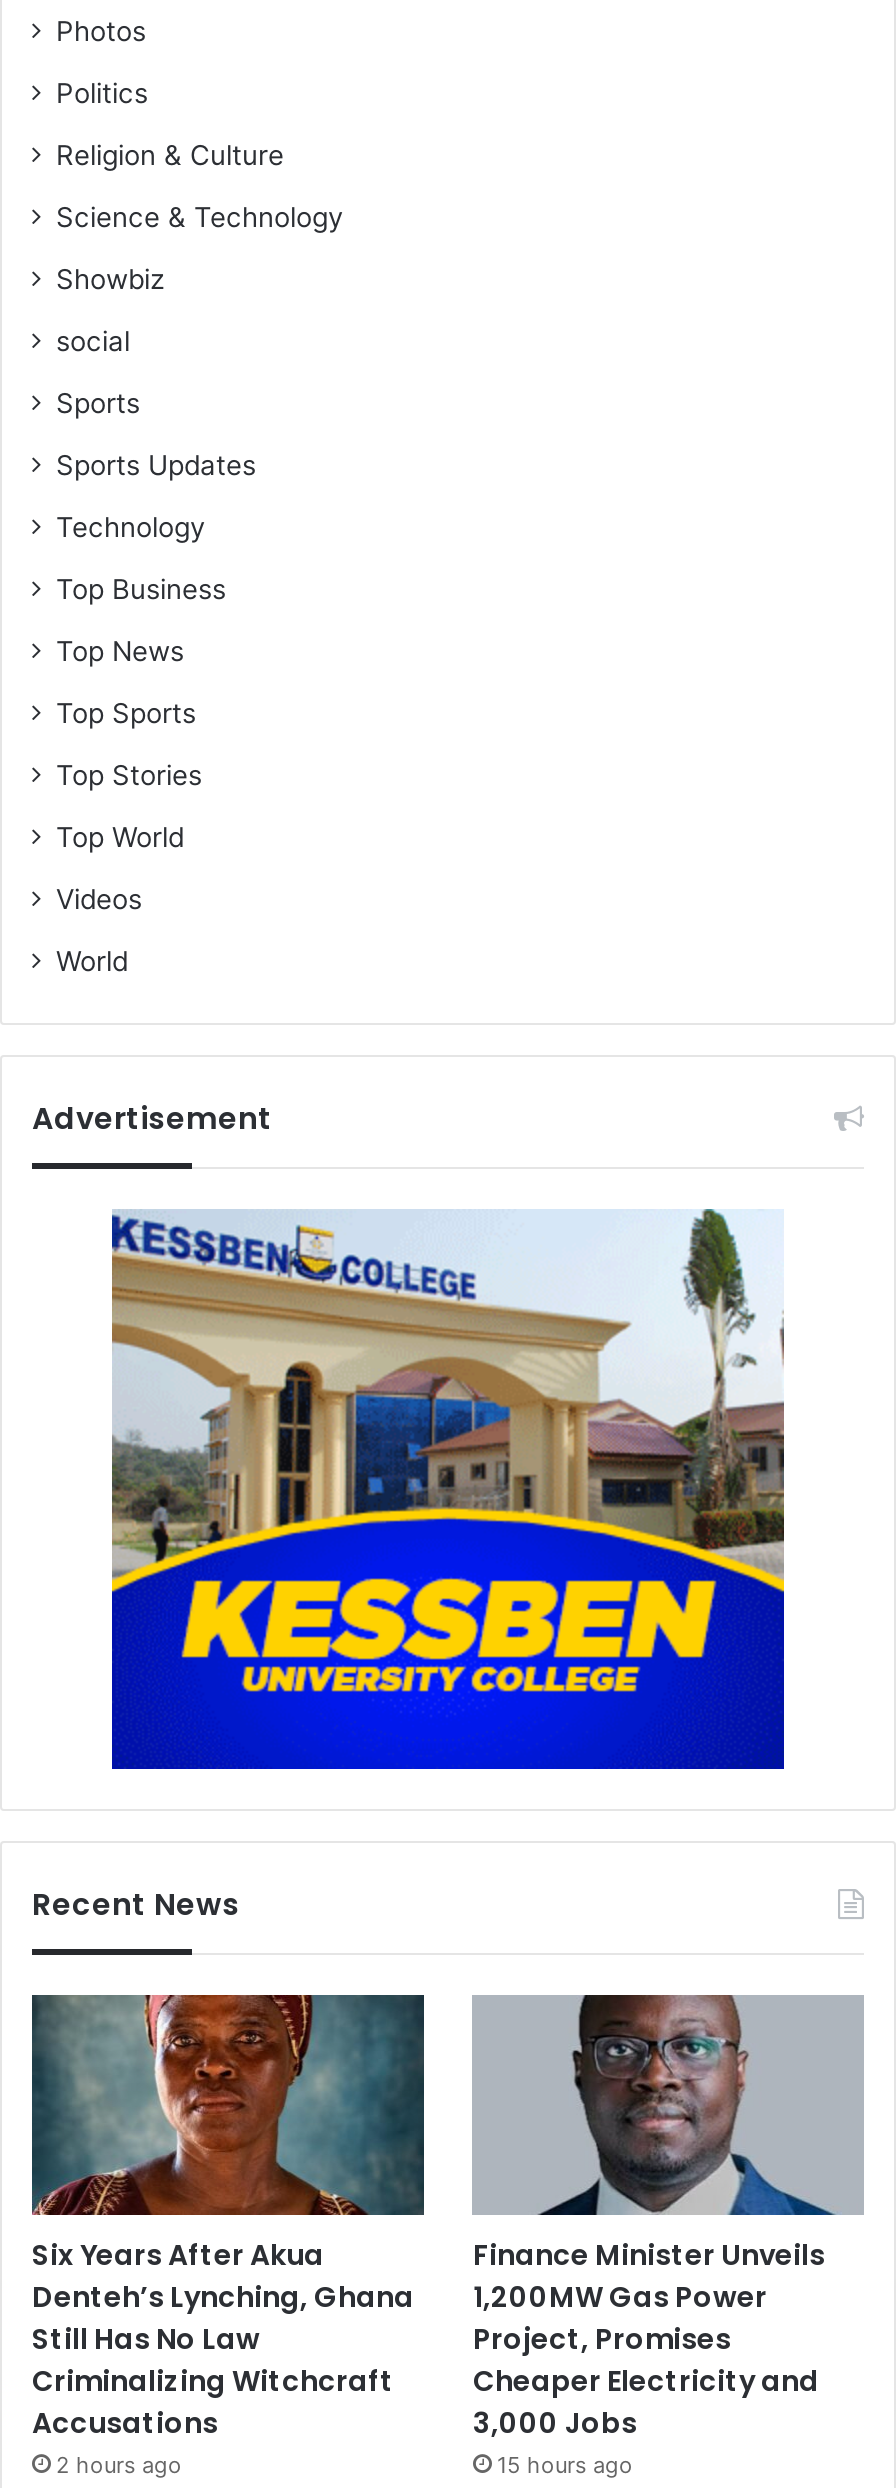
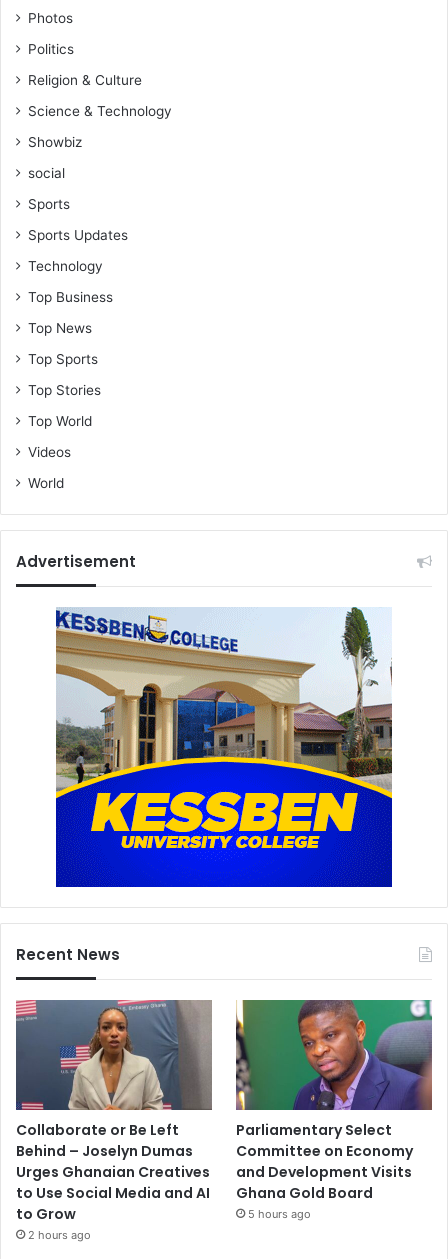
- [image]
- Six Years After Akua
- Denteh’s Lynching, Ghana
- Still Has No Law
- Criminalizing Witchcraft
- Accusations
+ [image]
+ Collaborate or Be Left
+ Behind – Joselyn Dumas
+ Urges Ghanaian Creatives
+ to Use Social Media and AI
+ to Grow

- [image]
- Finance Minister Unveils
- 1,200MW Gas Power
- Project, Promises
- Cheaper Electricity and
- 3,000 Jobs
- 15 hours ago
+ [image]
+ Parliamentary Select
+ Committee on Economy
+ and Development Visits
+ Ghana Gold Board
+ 5 hours ago
